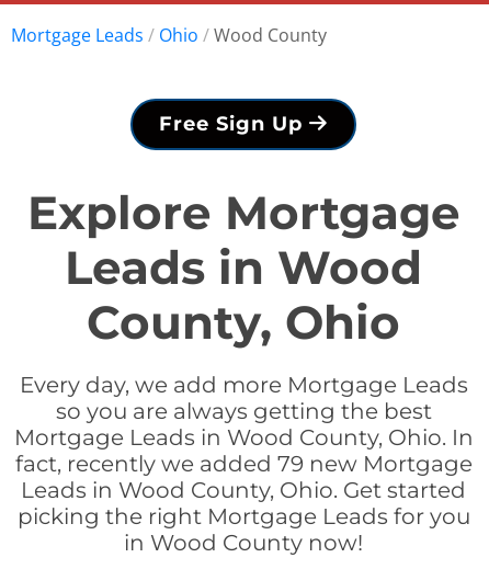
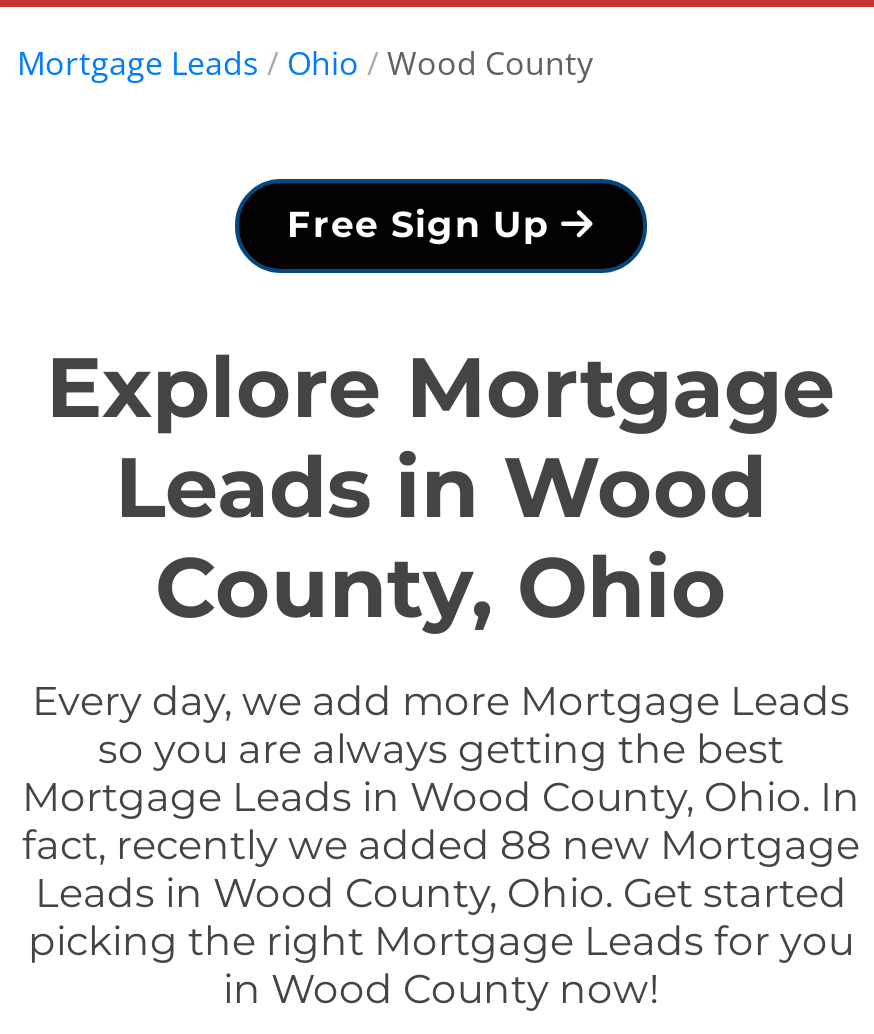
- fact, recently we added 79 new Mortgage
+ fact, recently we added 88 new Mortgage
